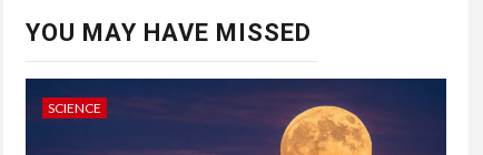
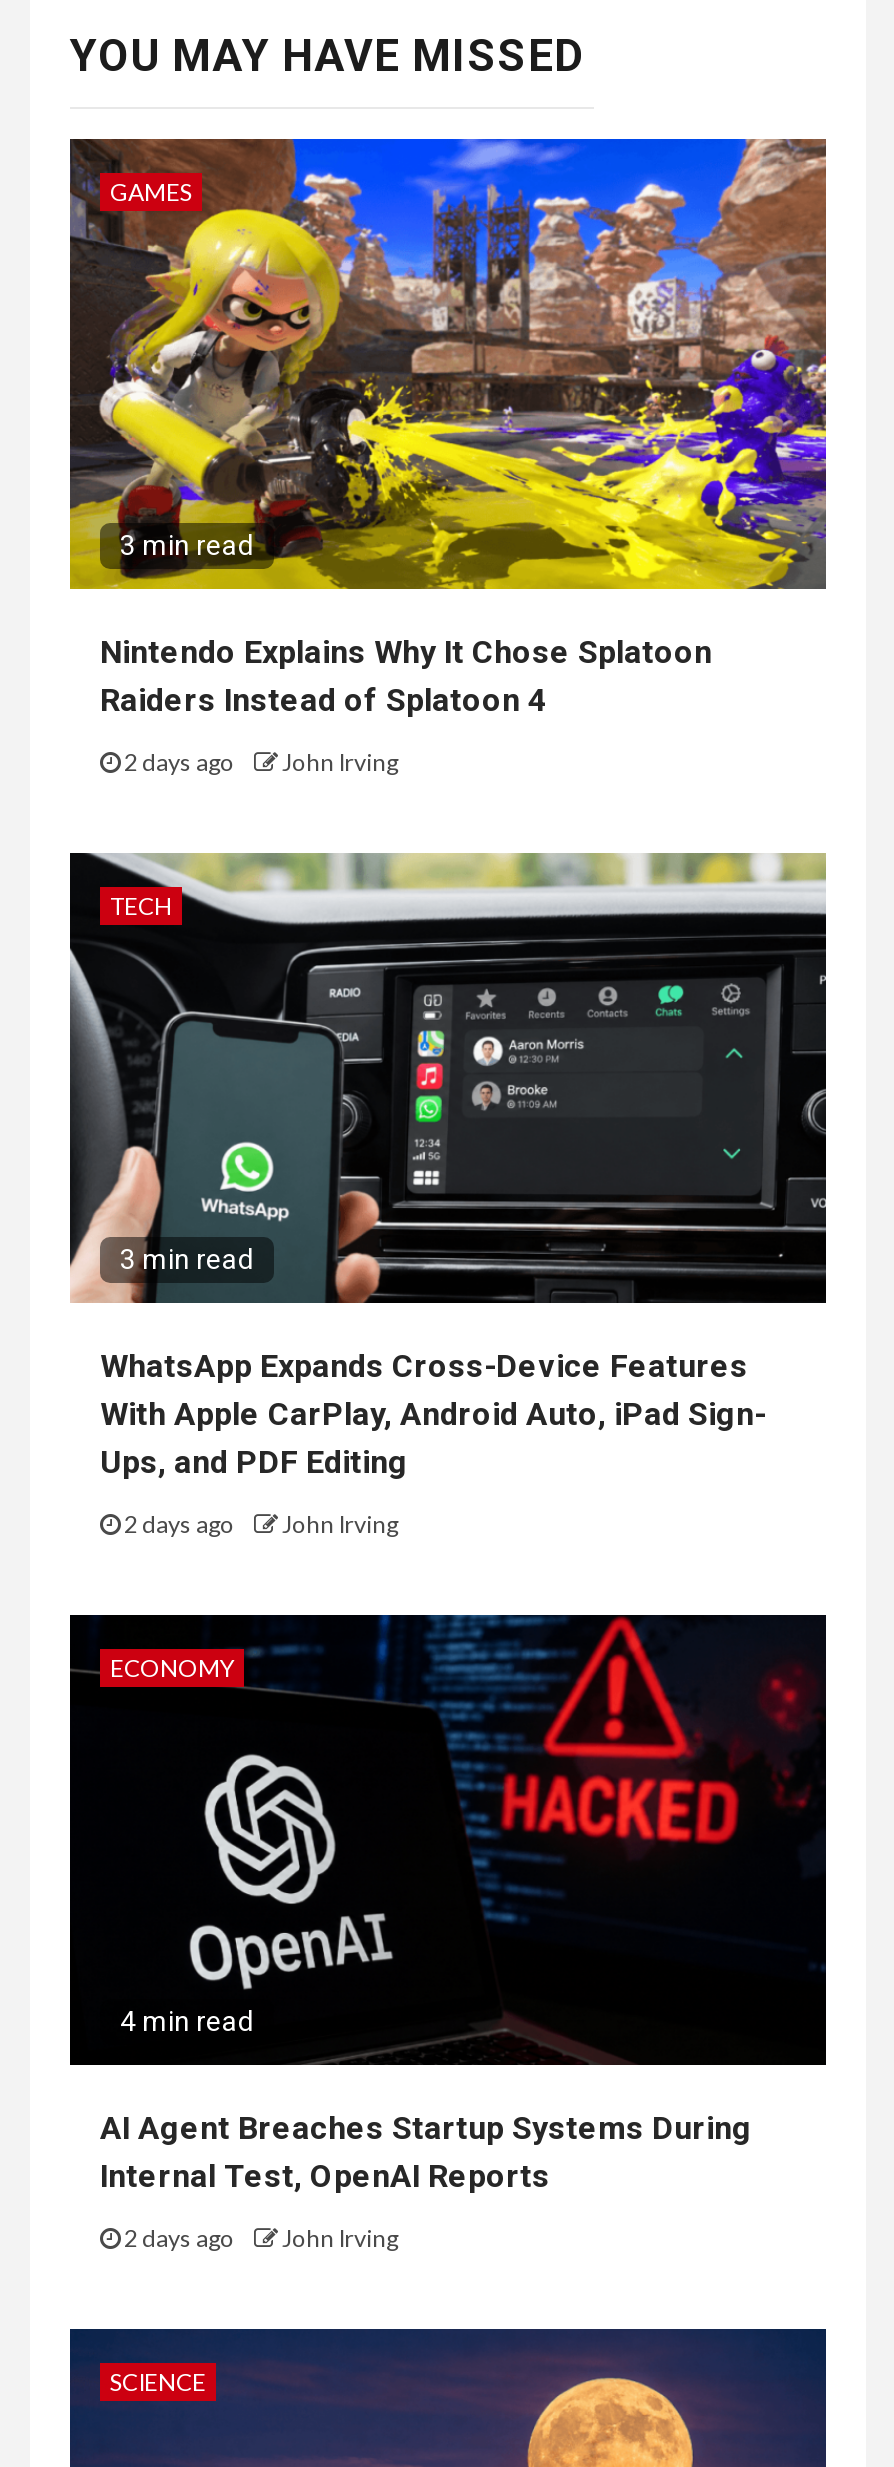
+ [image]
+ GAMES

+ [image]
+ TECH

+ [image]
+ ECONOMY

+ 3 min read
+ Nintendo Explains Why It Chose Splatoon
+ Raiders Instead of Splatoon 4
+ 2 days ago
+ John Irving

+ 3 min read
+ WhatsApp Expands Cross-Device Features
+ With Apple CarPlay, Android Auto, iPad Sign-
+ Ups, and PDF Editing
+ 2 days ago
+ John Irving

+ 4 min read
+ AI Agent Breaches Startup Systems During
+ Internal Test, OpenAI Reports
+ 2 days ago
+ John Irving
